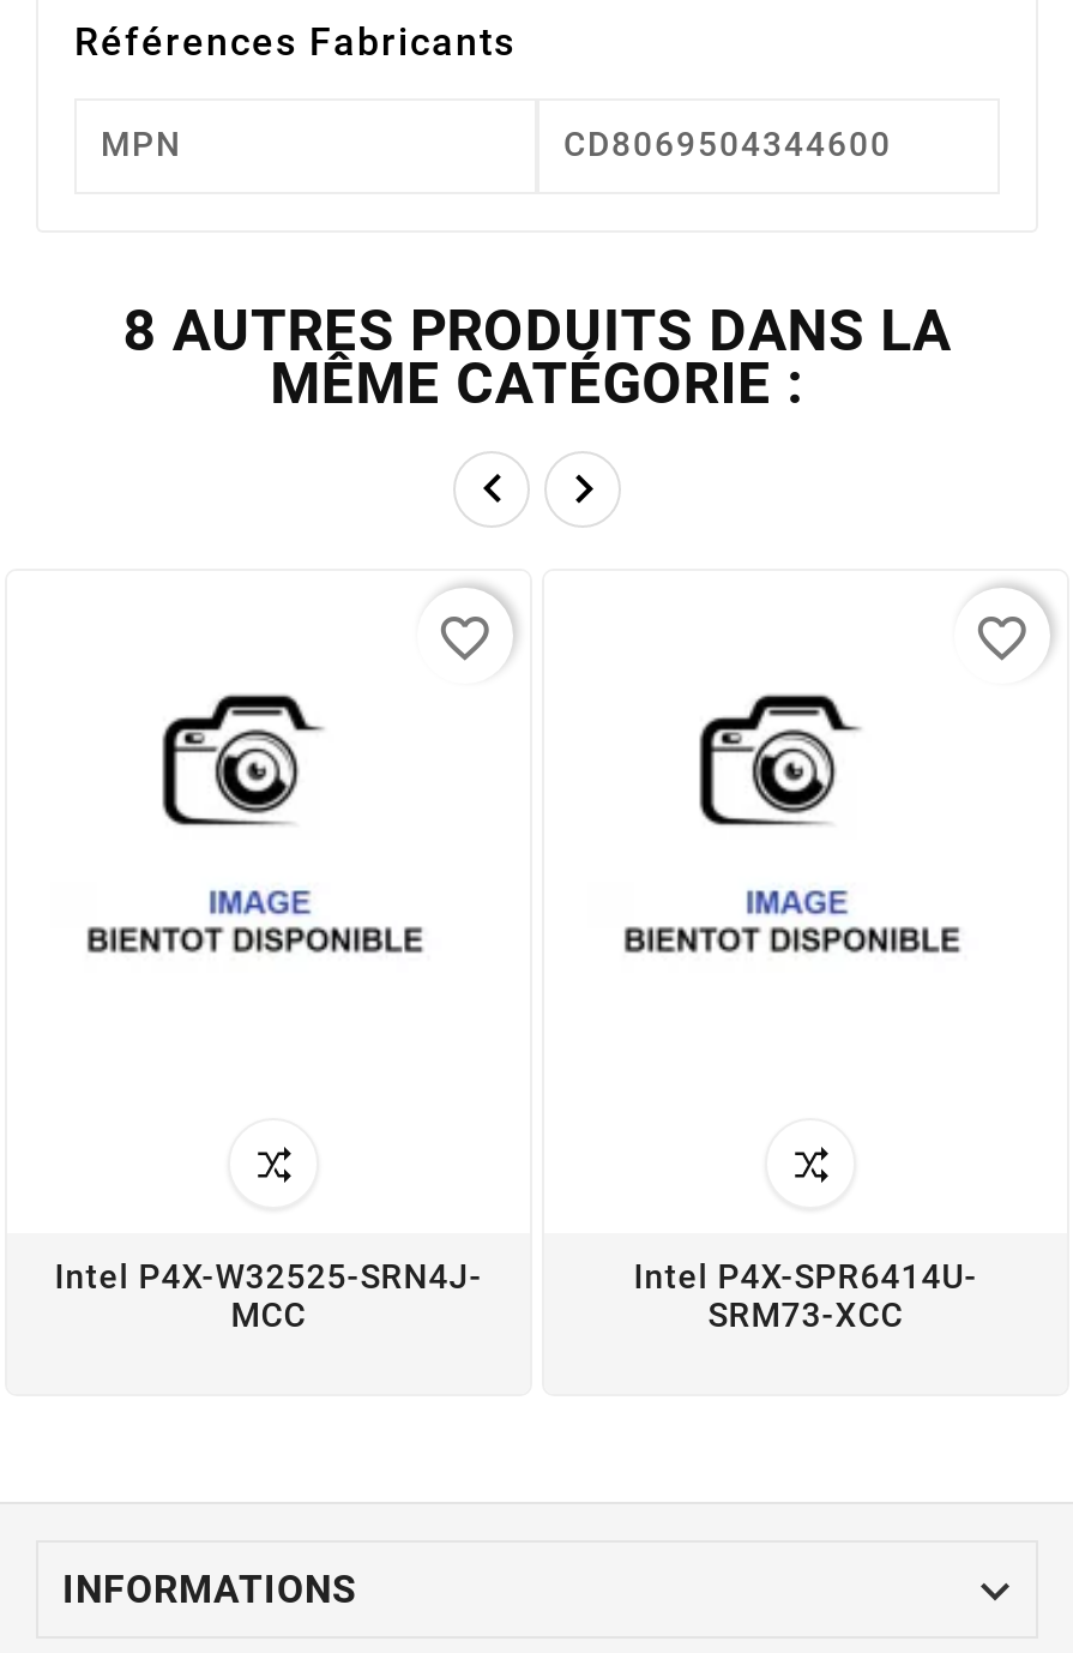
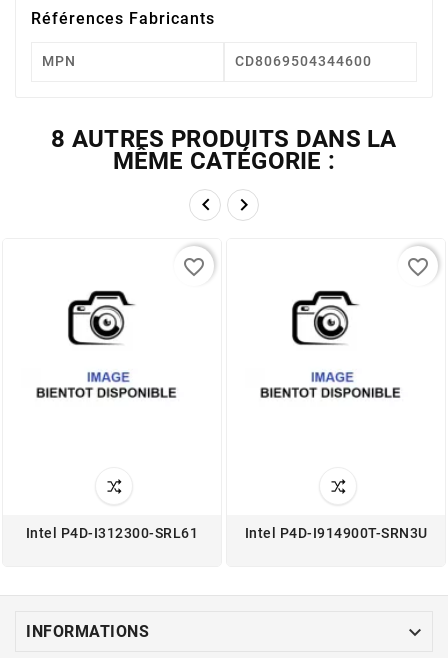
- Intel P4X-W32525-SRN4J-
- MCC
+ Intel P4D-I312300-SRL61

- Intel P4X-SPR6414U-
- SRM73-XCC
+ Intel P4D-I914900T-SRN3U
